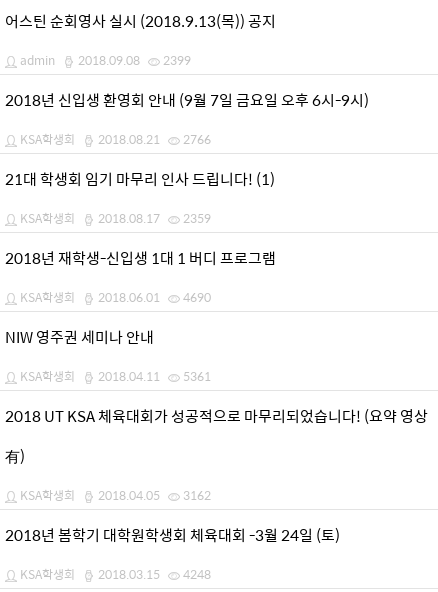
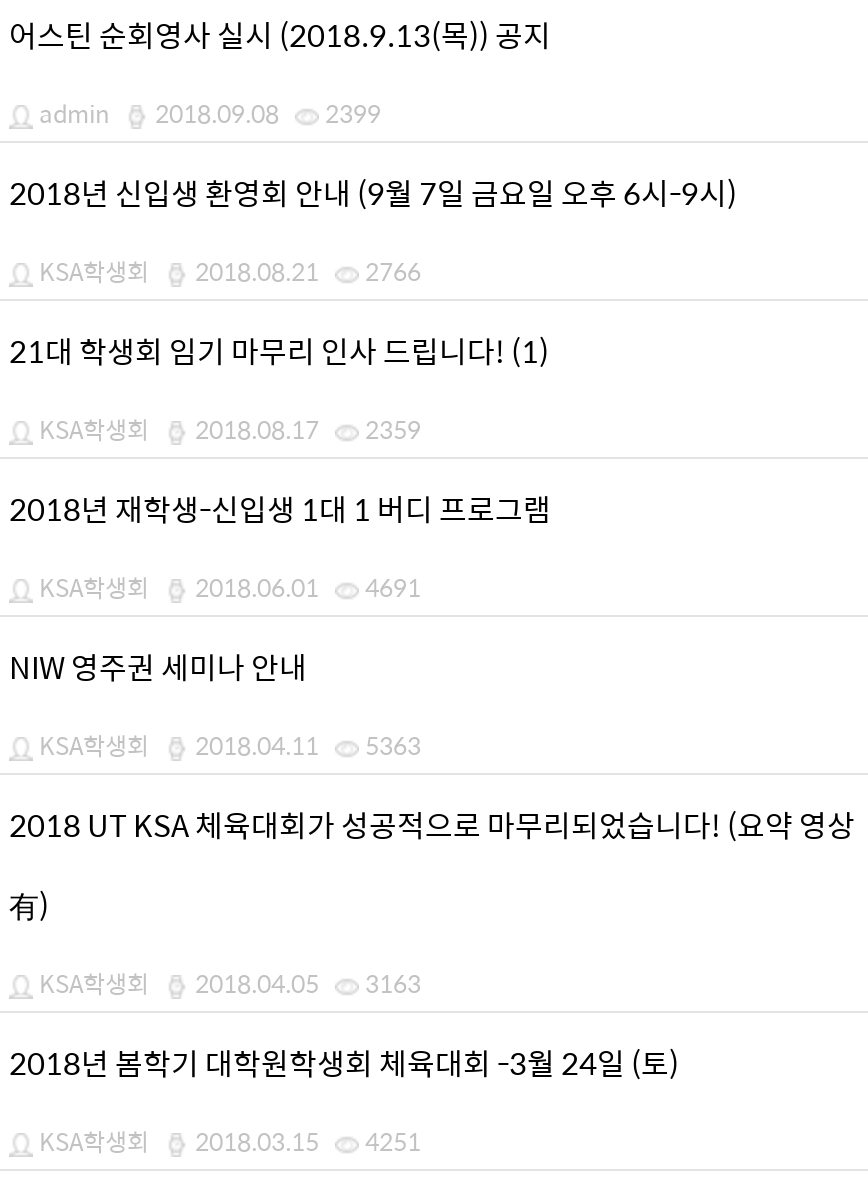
- KSA학생회 2018.06.01 4690
+ KSA학생회 2018.06.01 4691

- KSA학생회 2018.04.11 5361
+ KSA학생회 2018.04.11 5363

- KSA학생회 2018.04.05 3162
+ KSA학생회 2018.04.05 3163

- KSA학생회 2018.03.15 4248
+ KSA학생회 2018.03.15 4251
